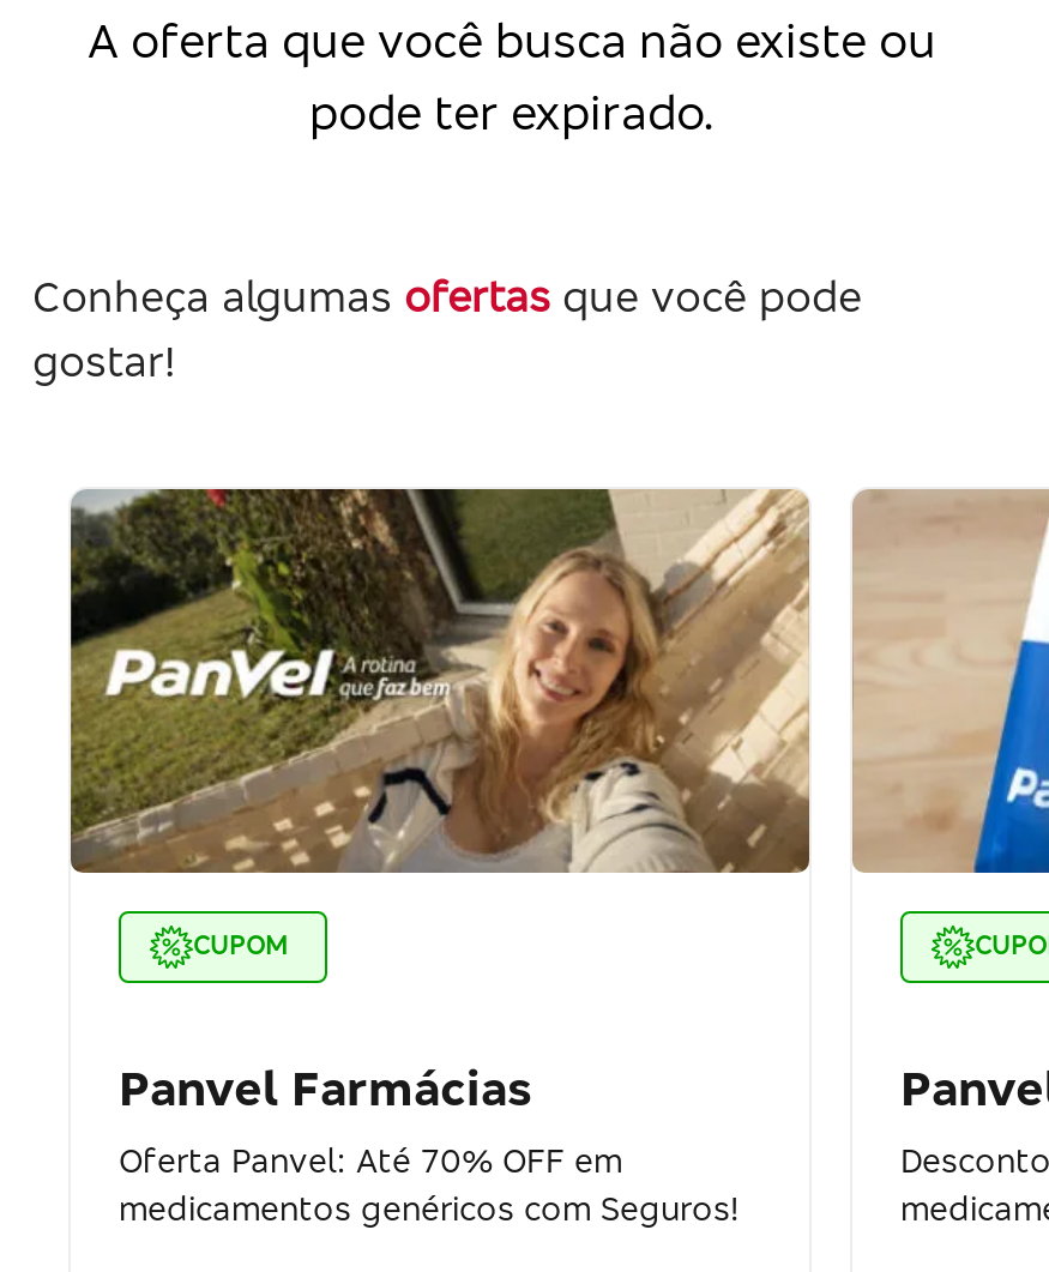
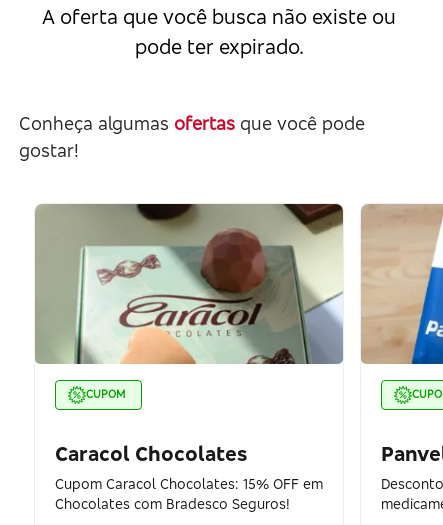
- [image]
+ [image]

- Panvel Farmácias
- Oferta Panvel: Até 70% OFF em
- medicamentos genéricos com Seguros!
+ Caracol Chocolates
+ Cupom Caracol Chocolates: 15% OFF em
+ Chocolates com Bradesco Seguros!
